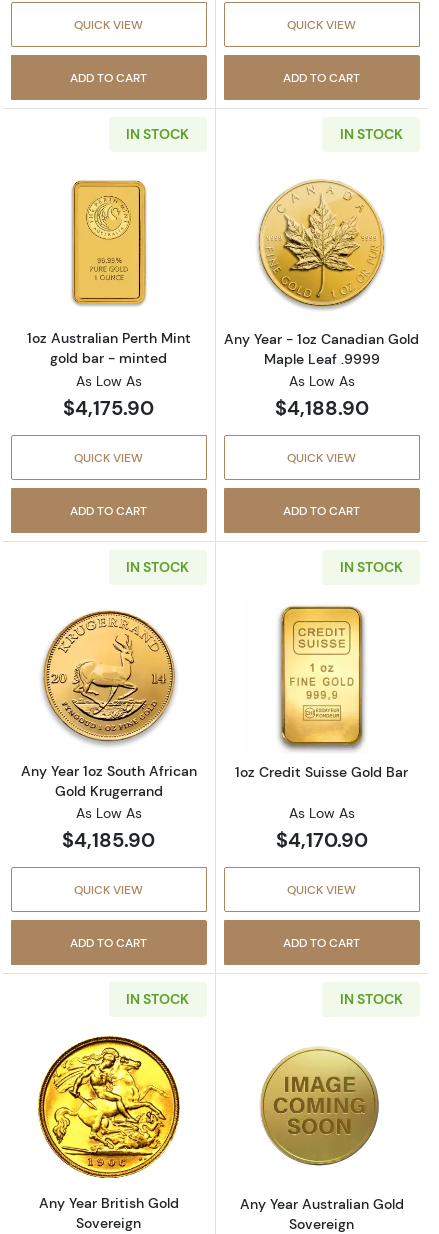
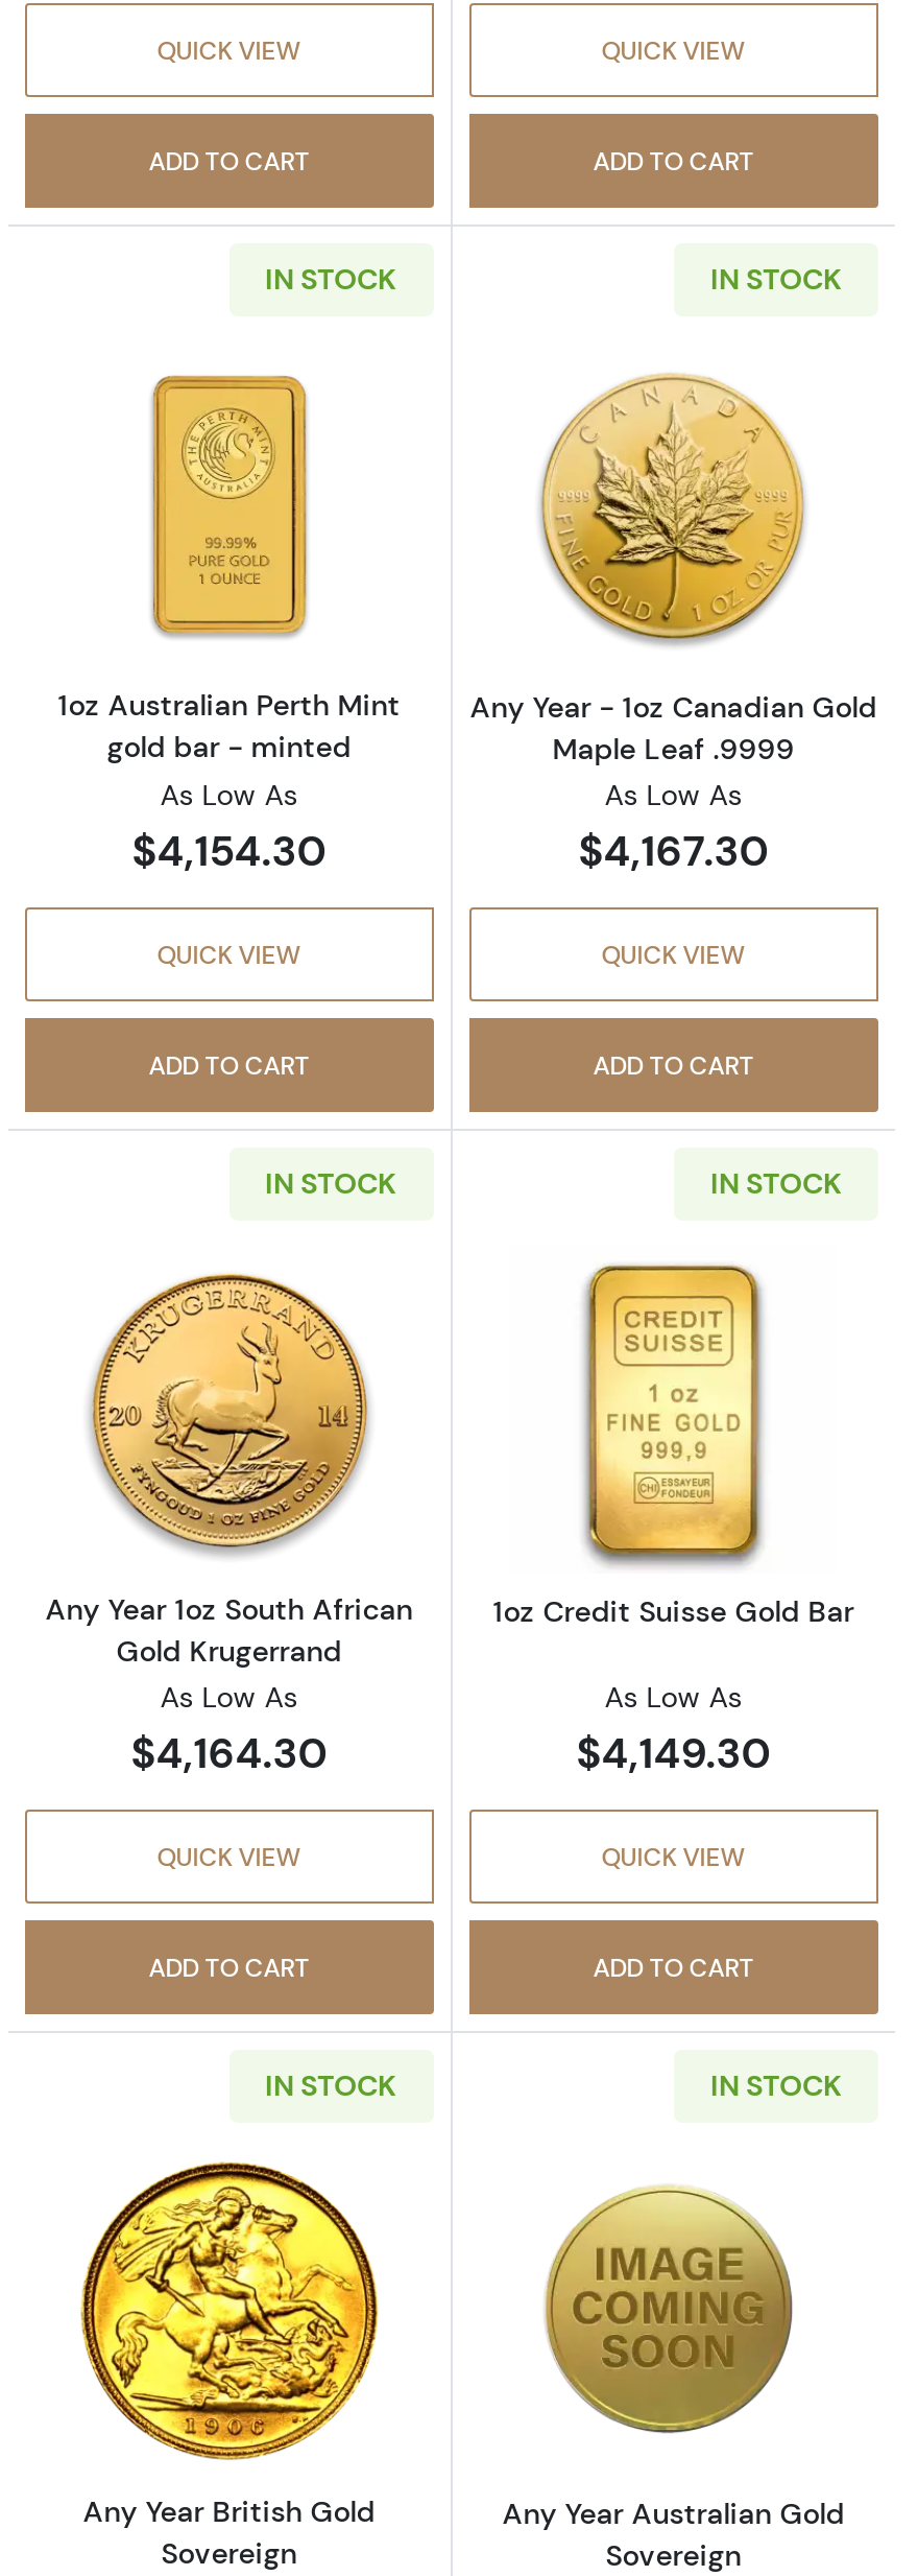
- $4,175.90
+ $4,154.30

- $4,188.90
+ $4,167.30

- $4,185.90
+ $4,164.30

- $4,170.90
+ $4,149.30
